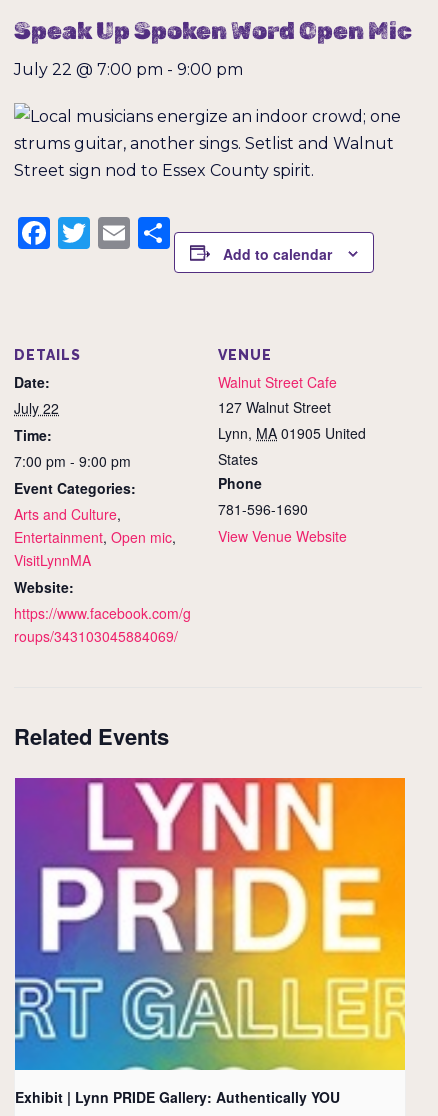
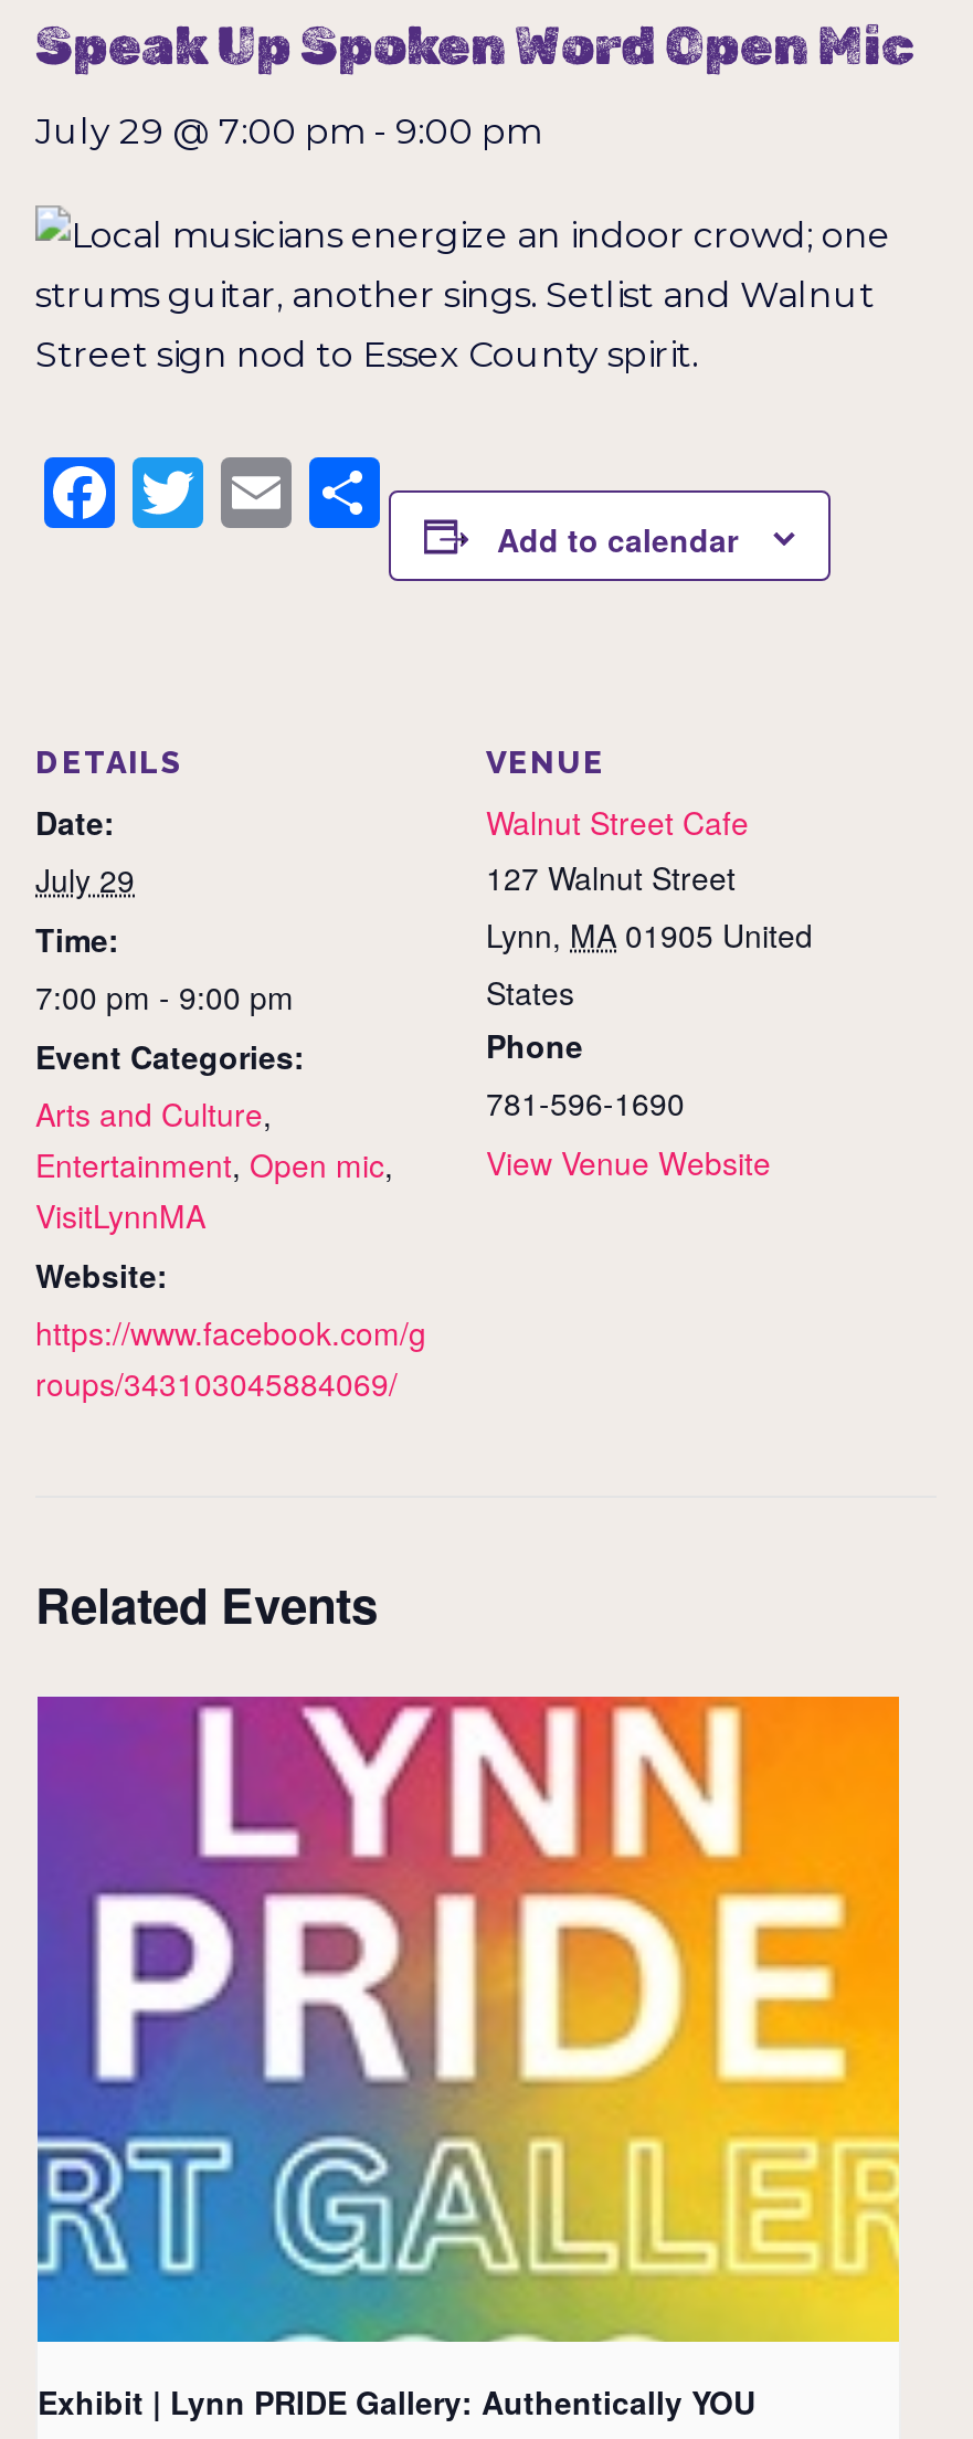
- July 22 @ 7:00 pm - 9:00 pm
+ July 29 @ 7:00 pm - 9:00 pm

- July 22
+ July 29
